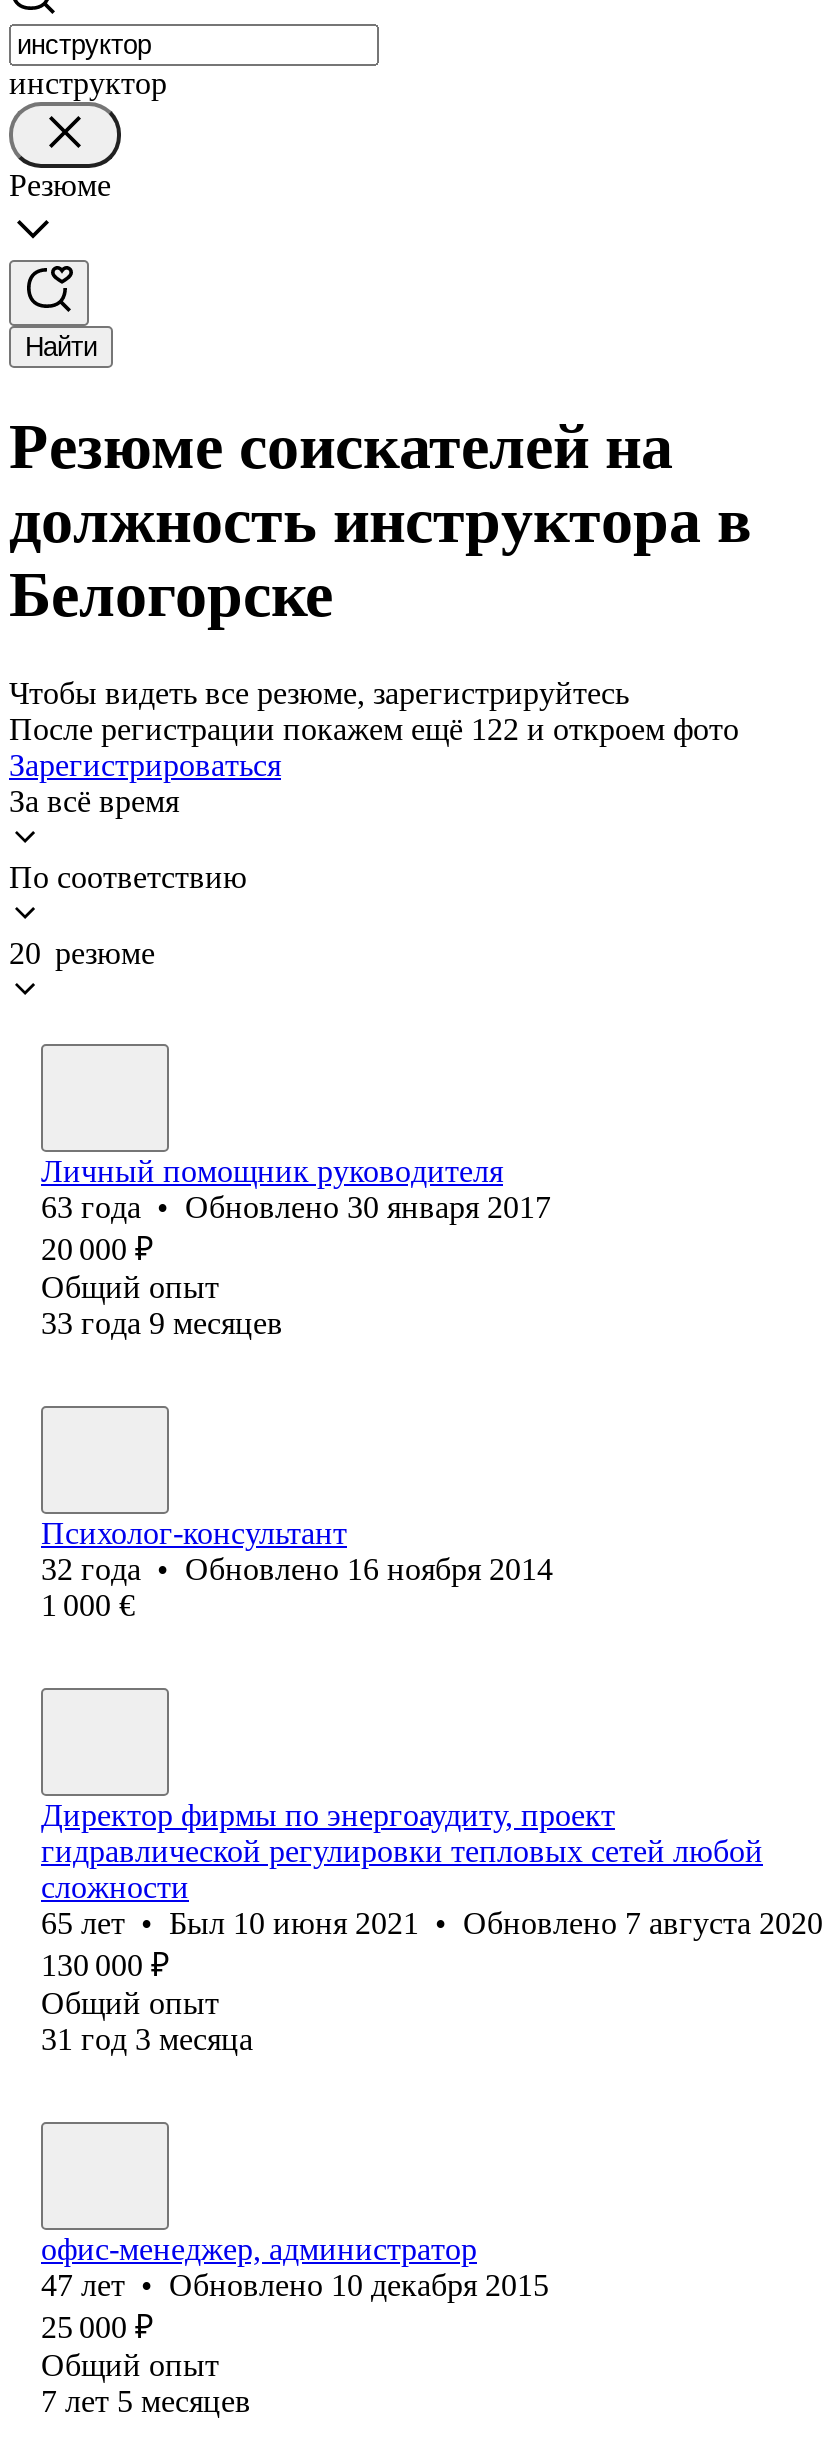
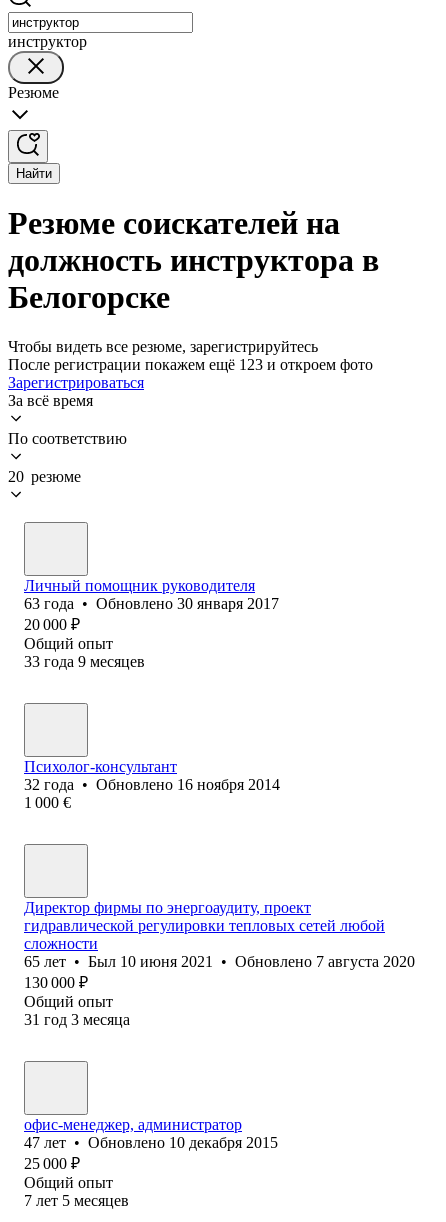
- После регистрации покажем ещё 122 и откроем фото
+ После регистрации покажем ещё 123 и откроем фото
